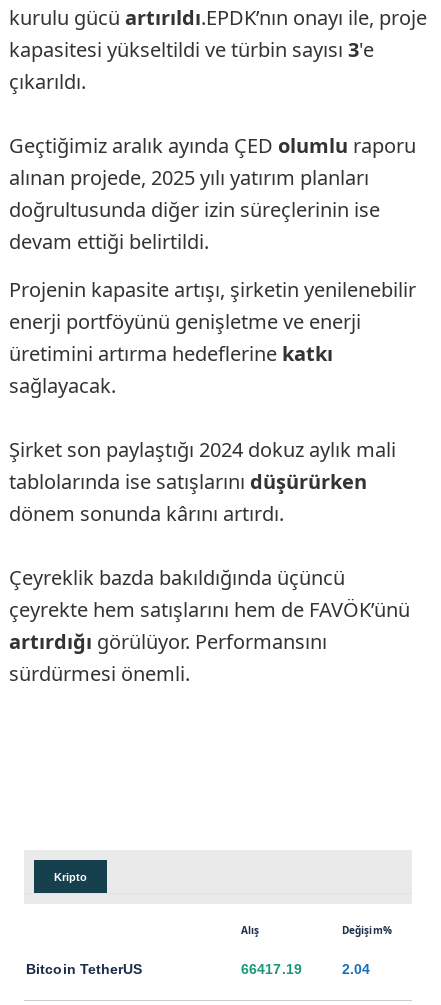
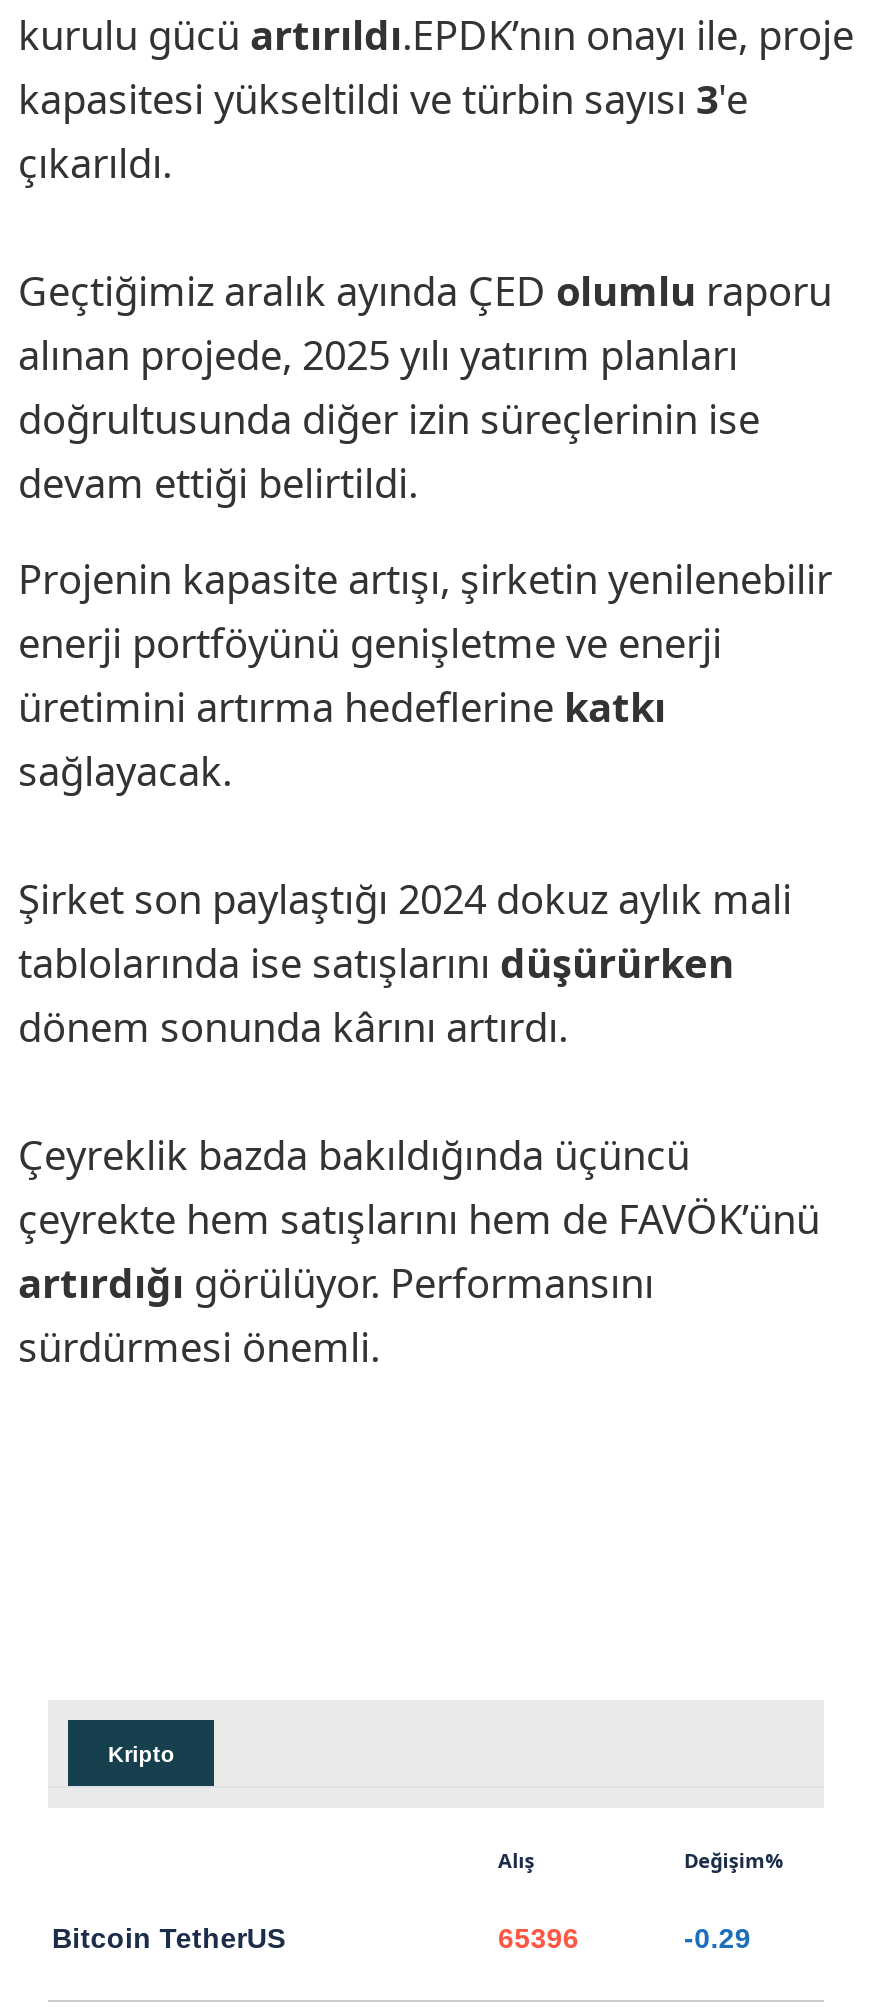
- 66417.19
+ 65396

- 2.04
+ -0.29
